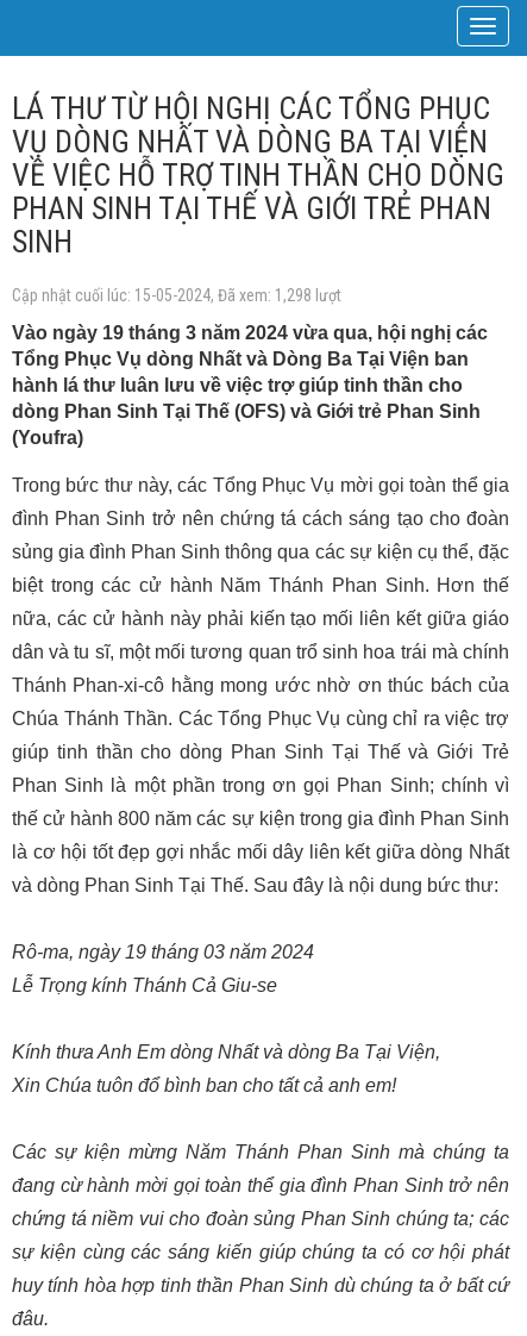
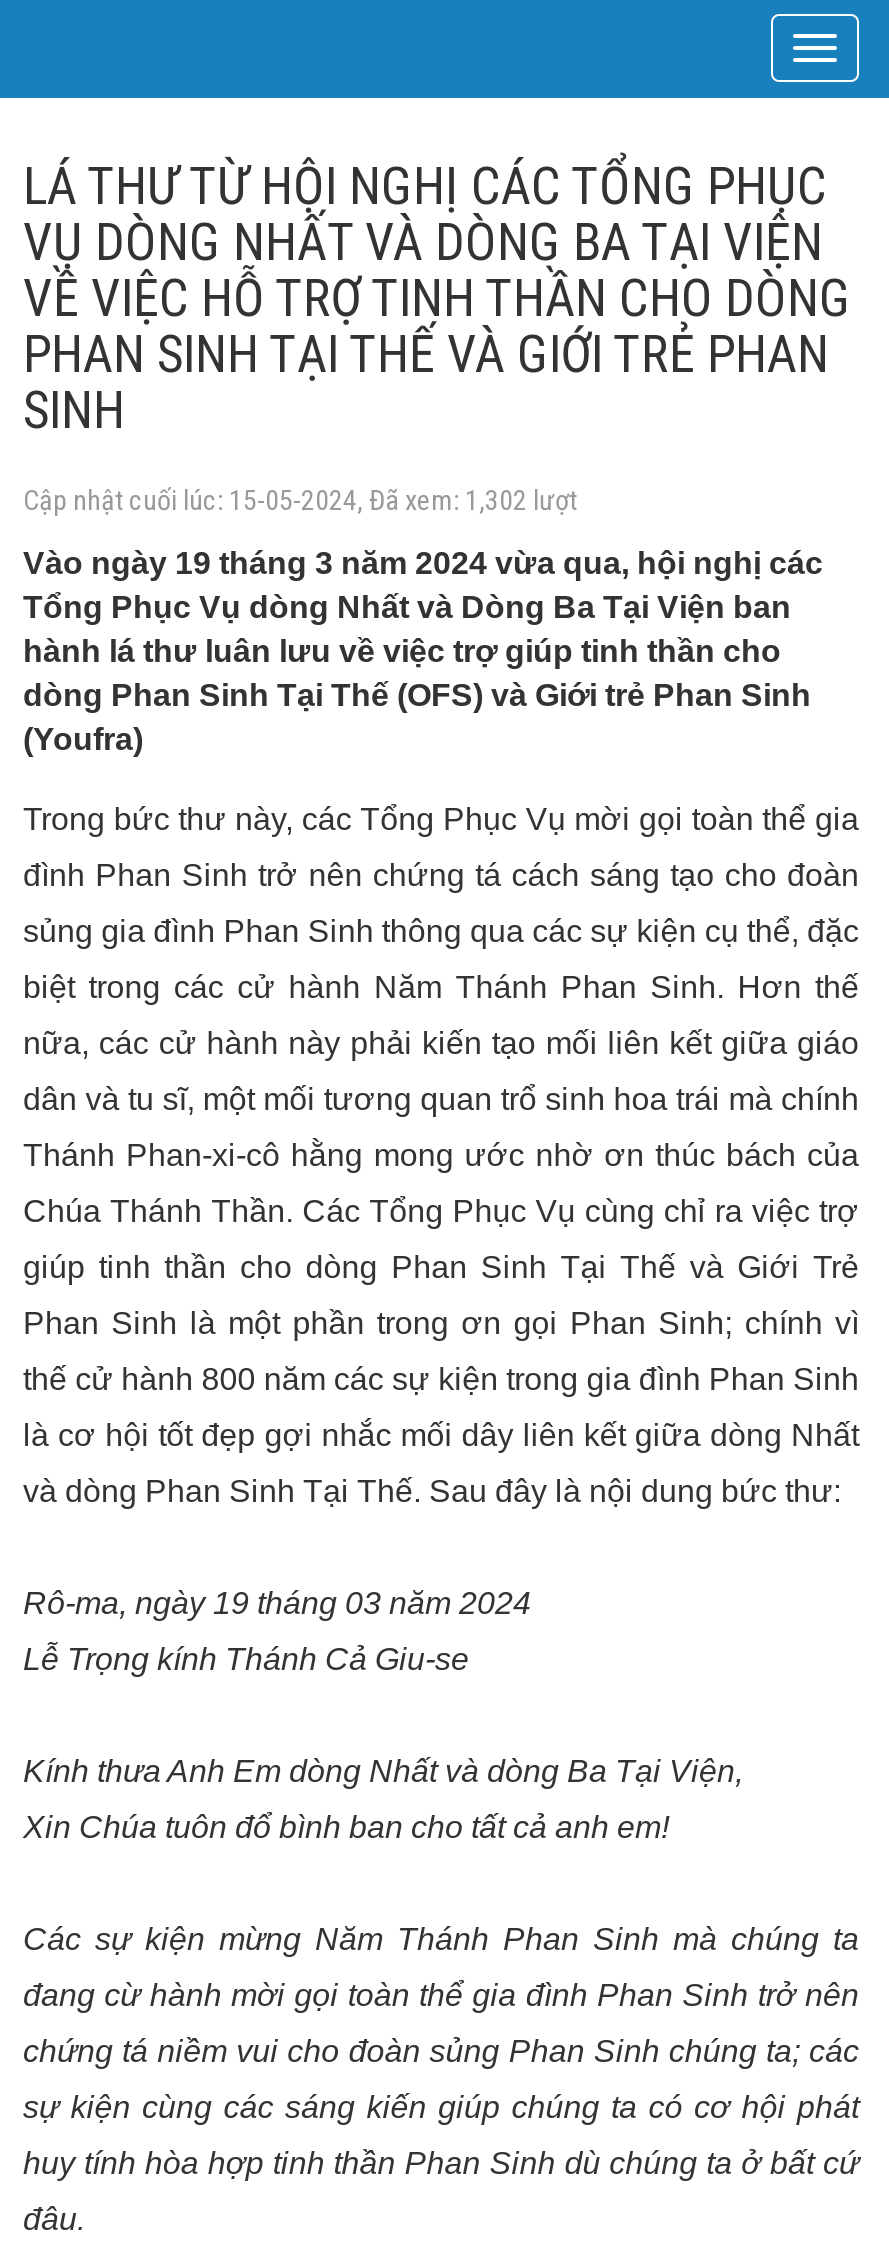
- Cập nhật cuối lúc: 15-05-2024, Đã xem: 1,298 lượt
+ Cập nhật cuối lúc: 15-05-2024, Đã xem: 1,302 lượt
